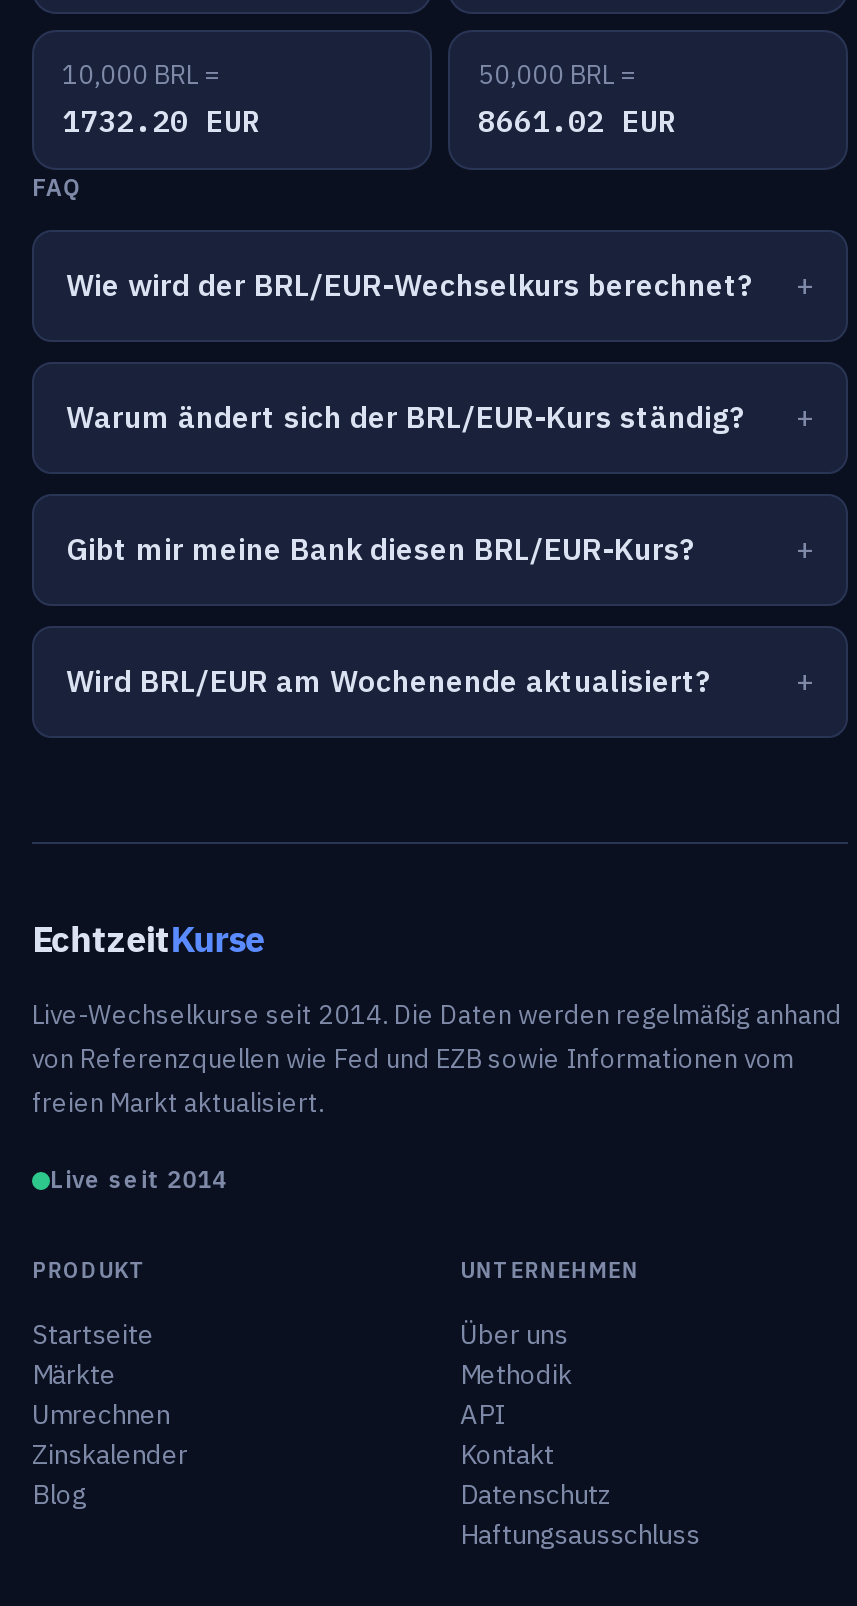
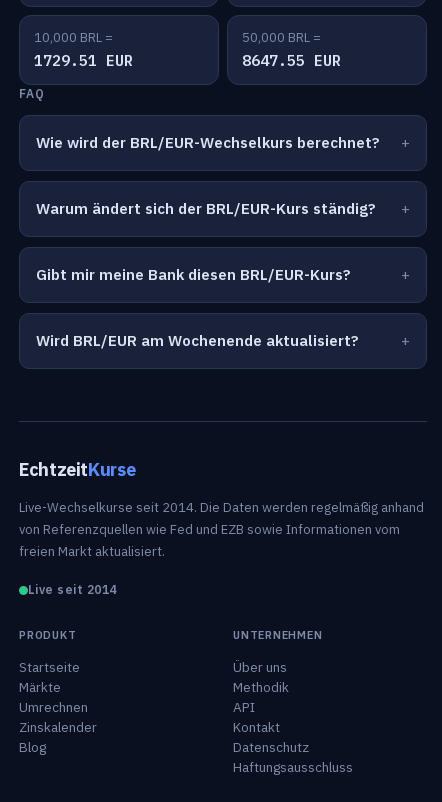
- 1732.20 EUR
+ 1729.51 EUR

- 8661.02 EUR
+ 8647.55 EUR
